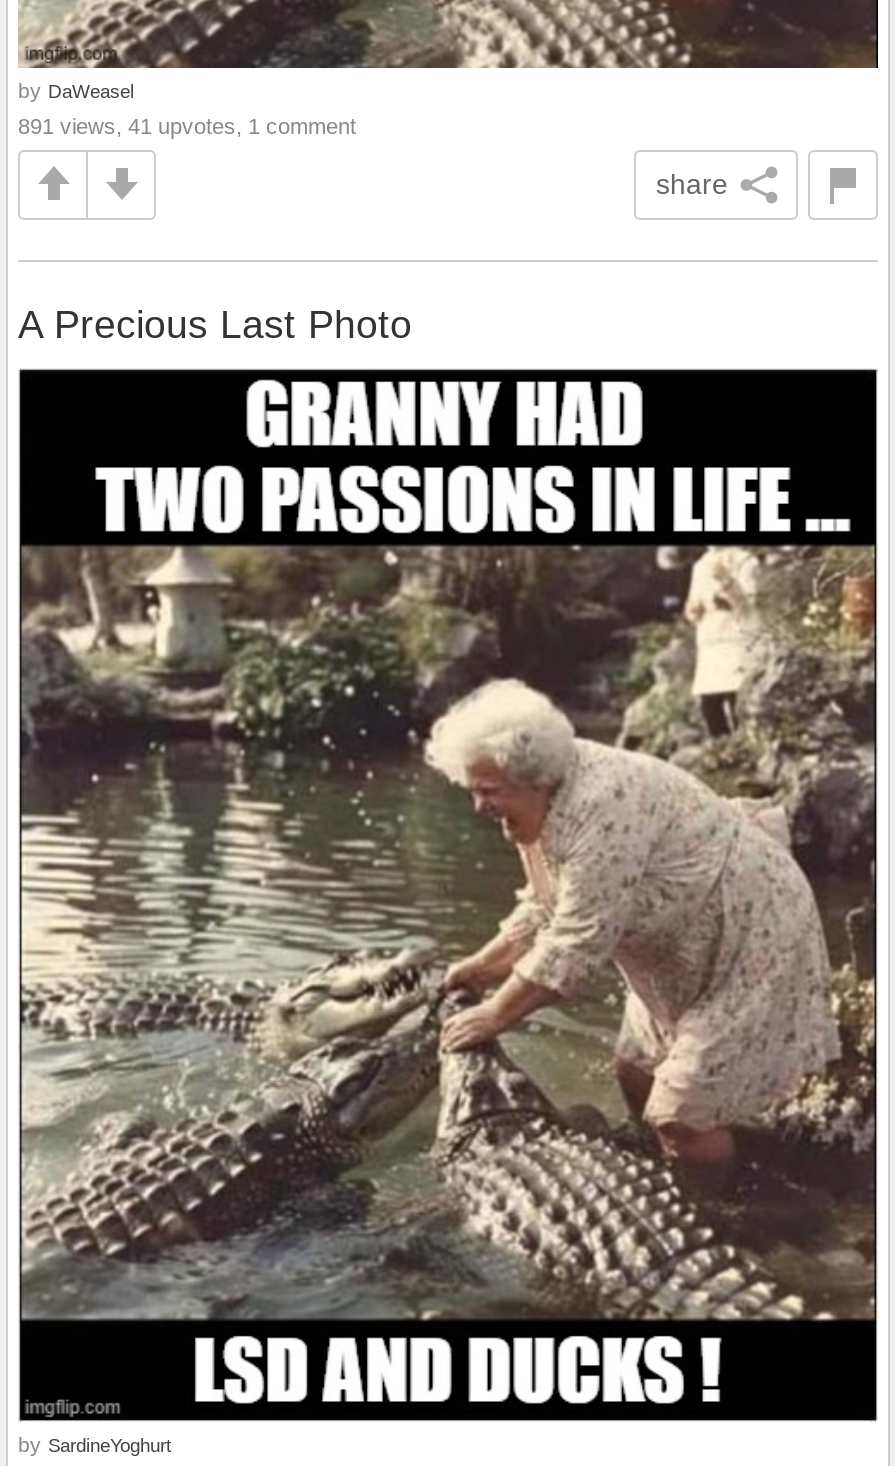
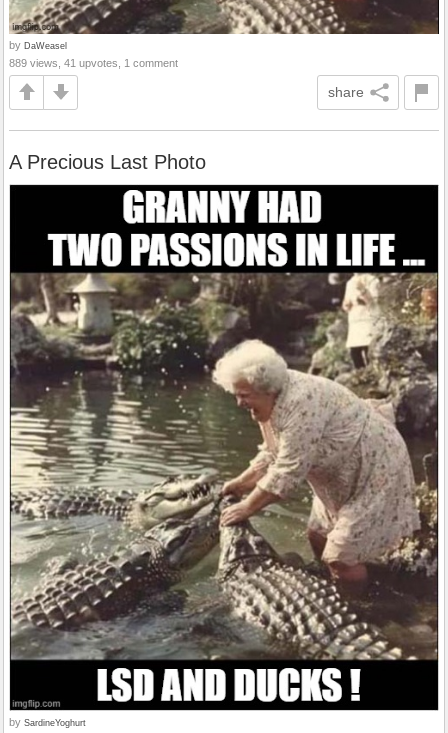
- 891 views, 41 upvotes, 1 comment
+ 889 views, 41 upvotes, 1 comment
